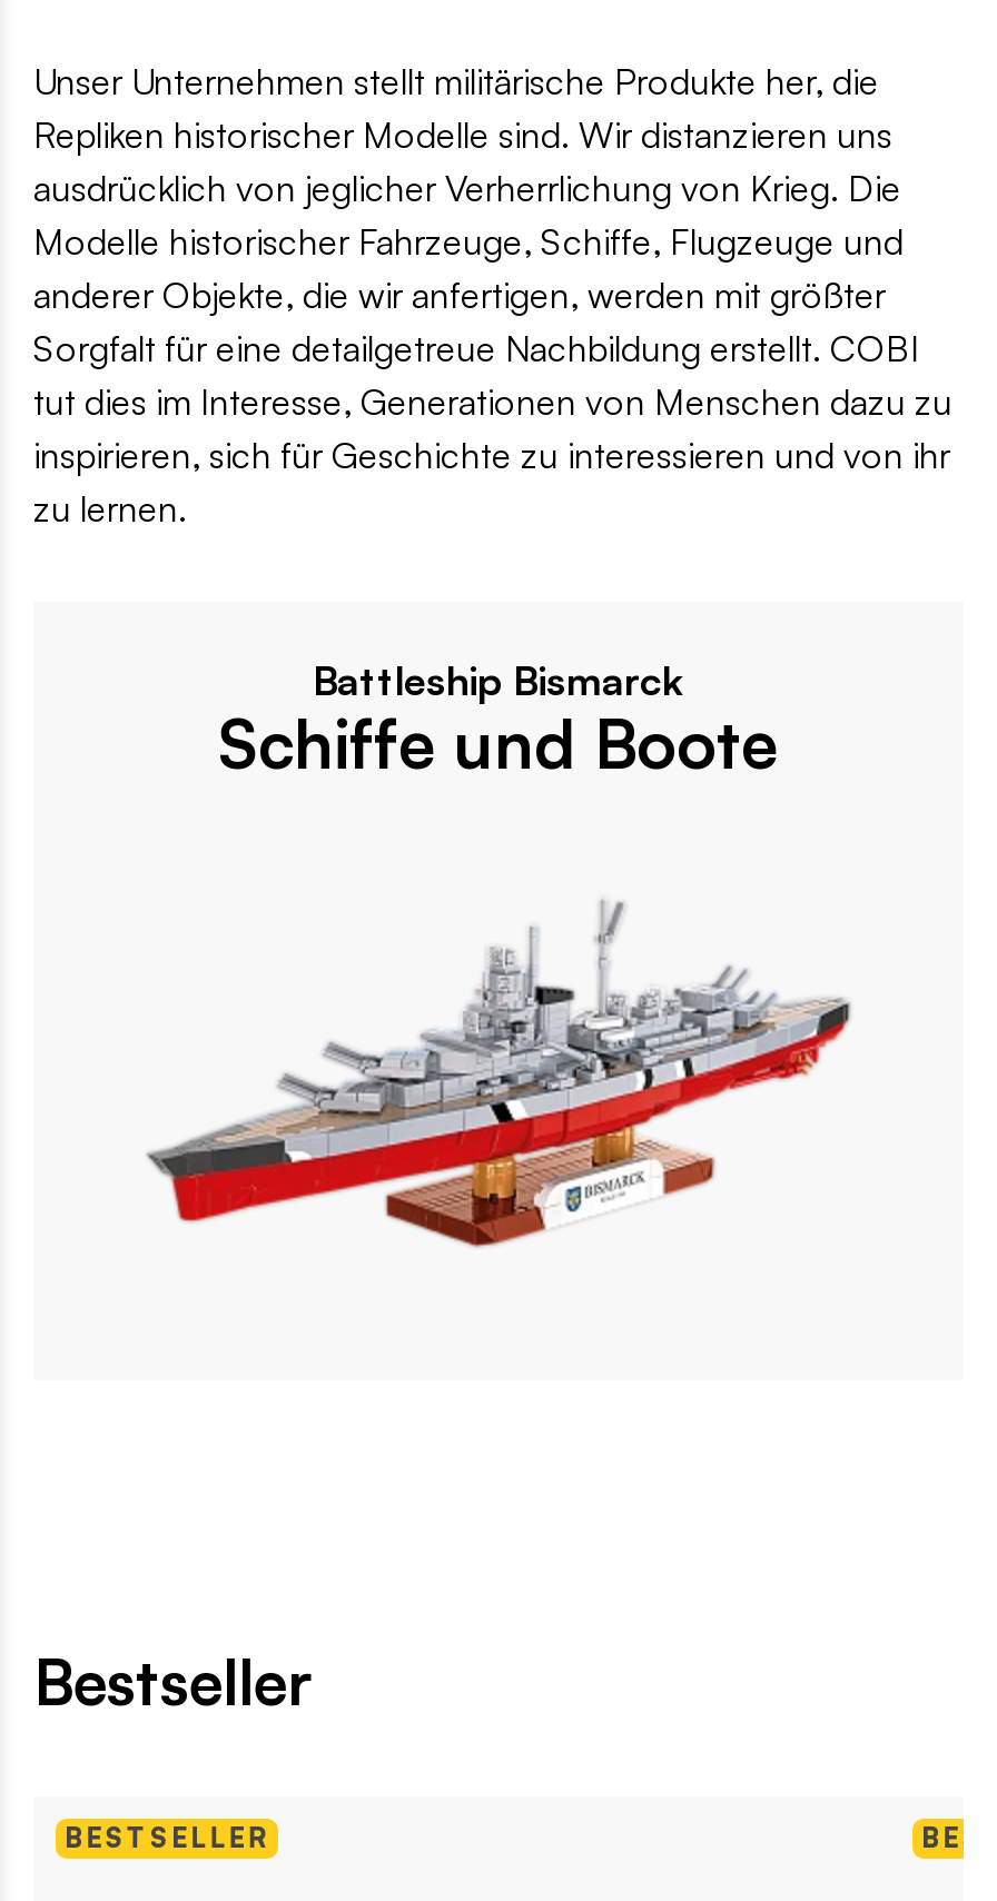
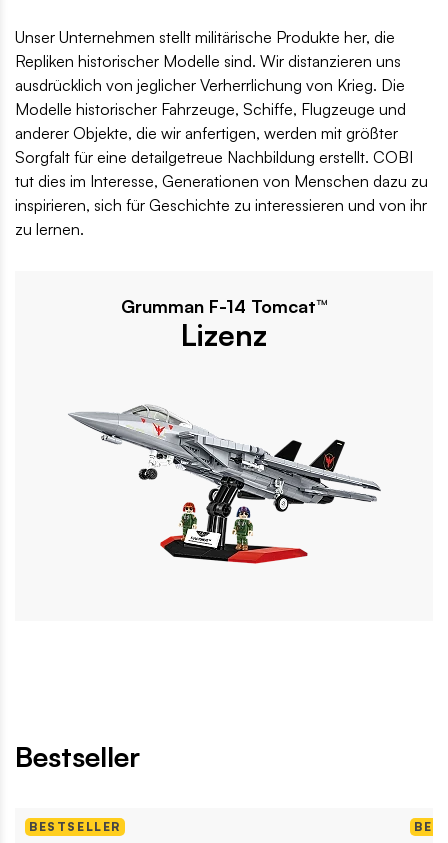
- Battleship Bismarck
- Schiffe und Boote
+ Grumman F-14 Tomcat™
+ Lizenz

- [image]
+ [image]
